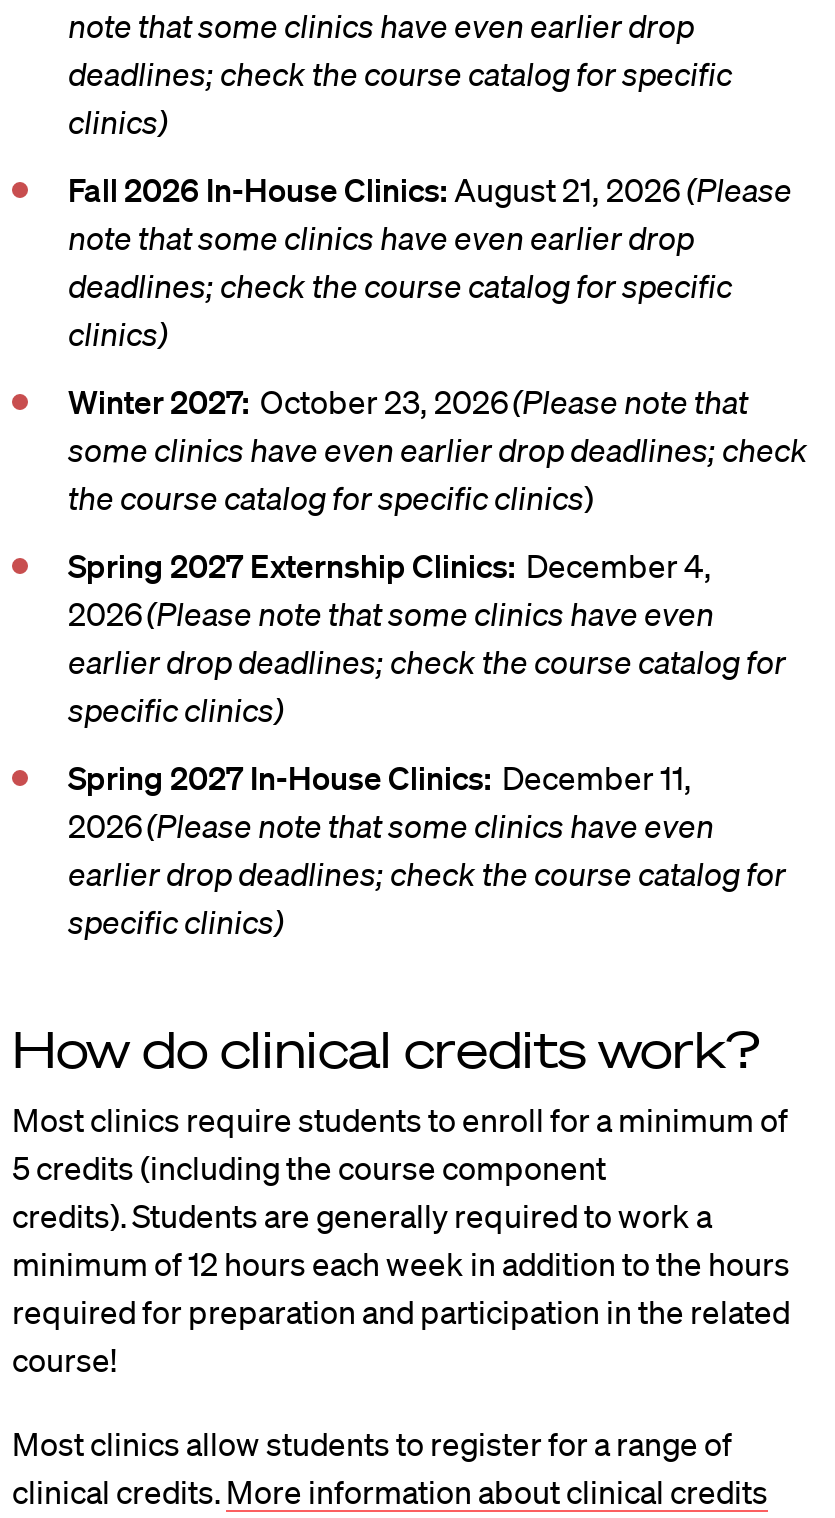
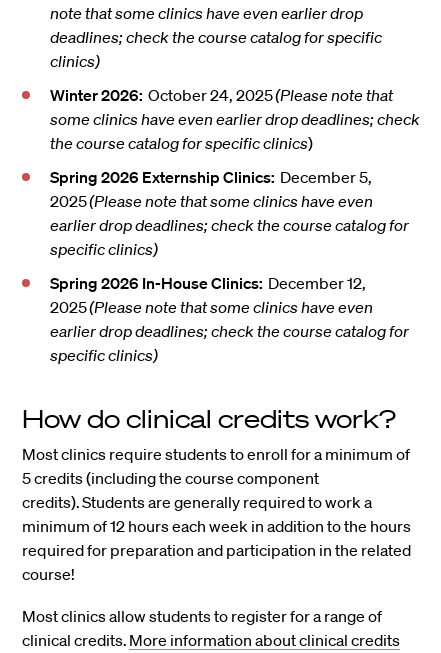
- Fall 2026 In-House Clinics: August 21, 2026 (Please
- note that some clinics have even earlier drop
- deadlines; check the course catalog for specific
- clinics)
- Winter 2027: October 23, 2026(Please note that
+ Winter 2026: October 24, 2025(Please note that

- Spring 2027 Externship Clinics: December 4,
+ Spring 2026 Externship Clinics: December 5,

- 2026(Please note that some clinics have even
+ 2025(Please note that some clinics have even

- Spring 2027 In-House Clinics: December 11,
+ Spring 2026 In-House Clinics: December 12,

- 2026(Please note that some clinics have even
+ 2025(Please note that some clinics have even
